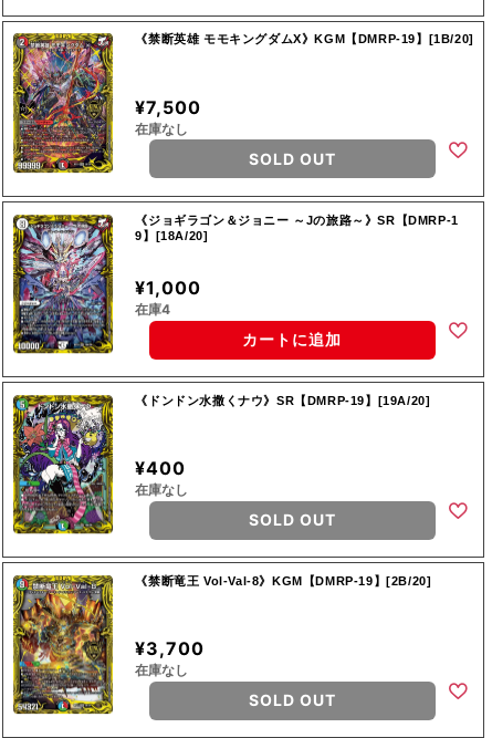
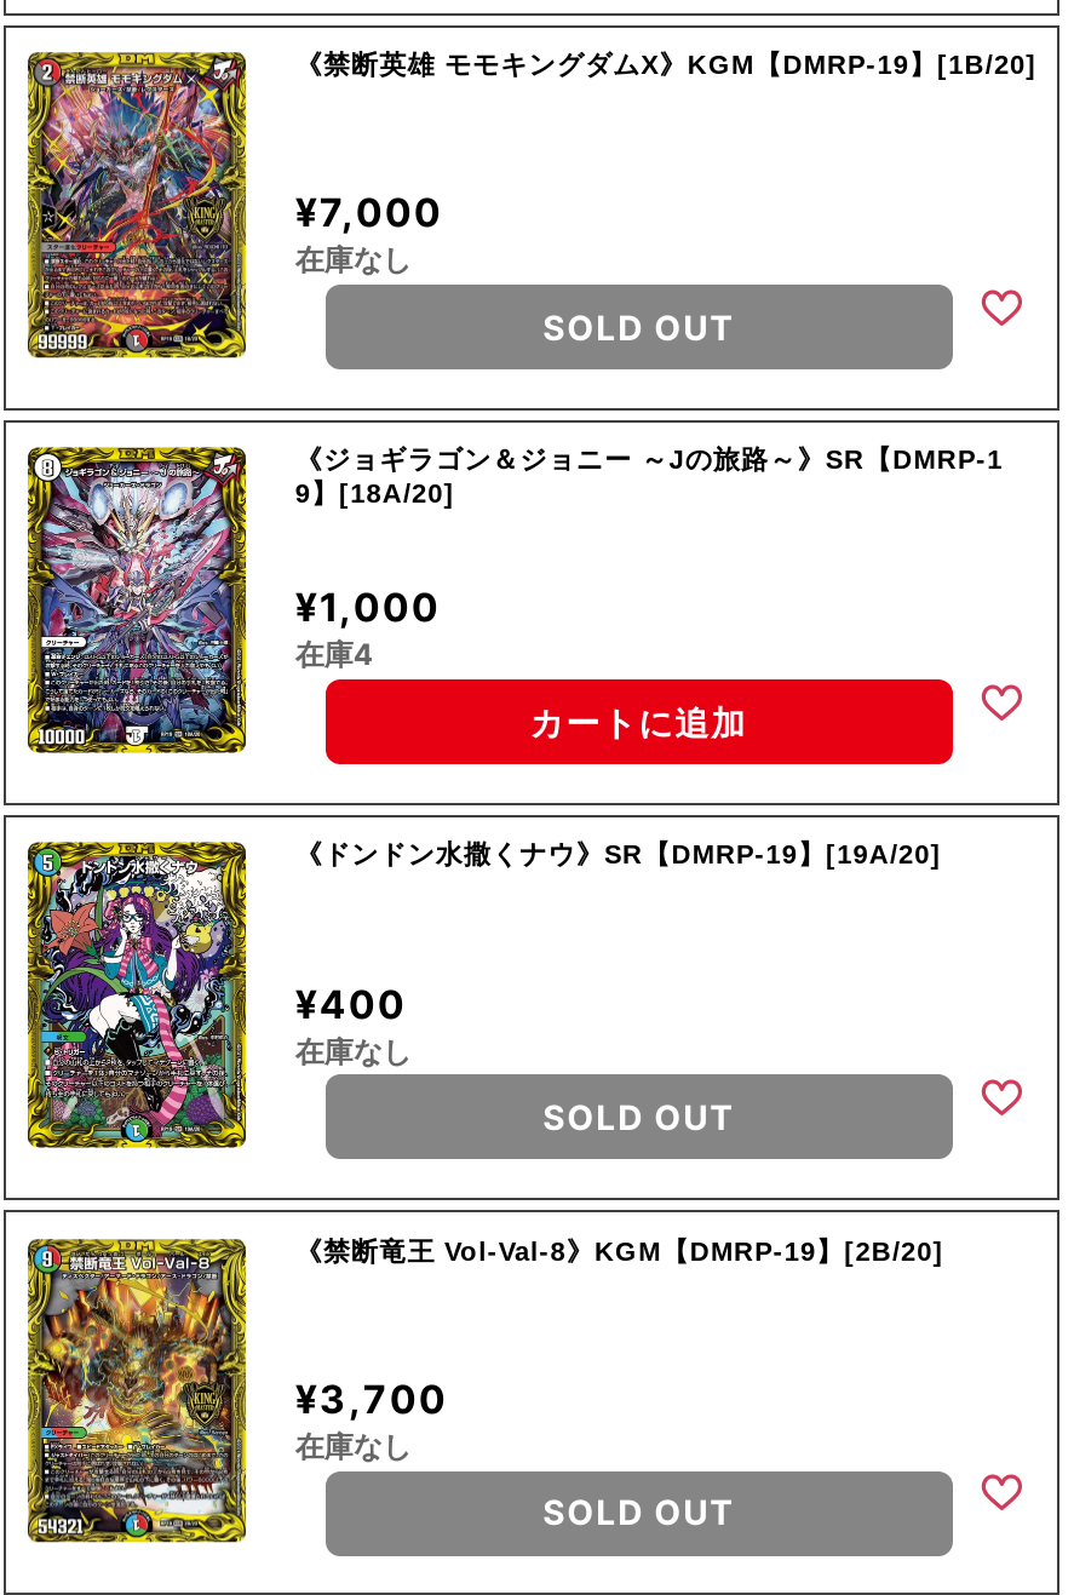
- ¥7,500
+ ¥7,000
